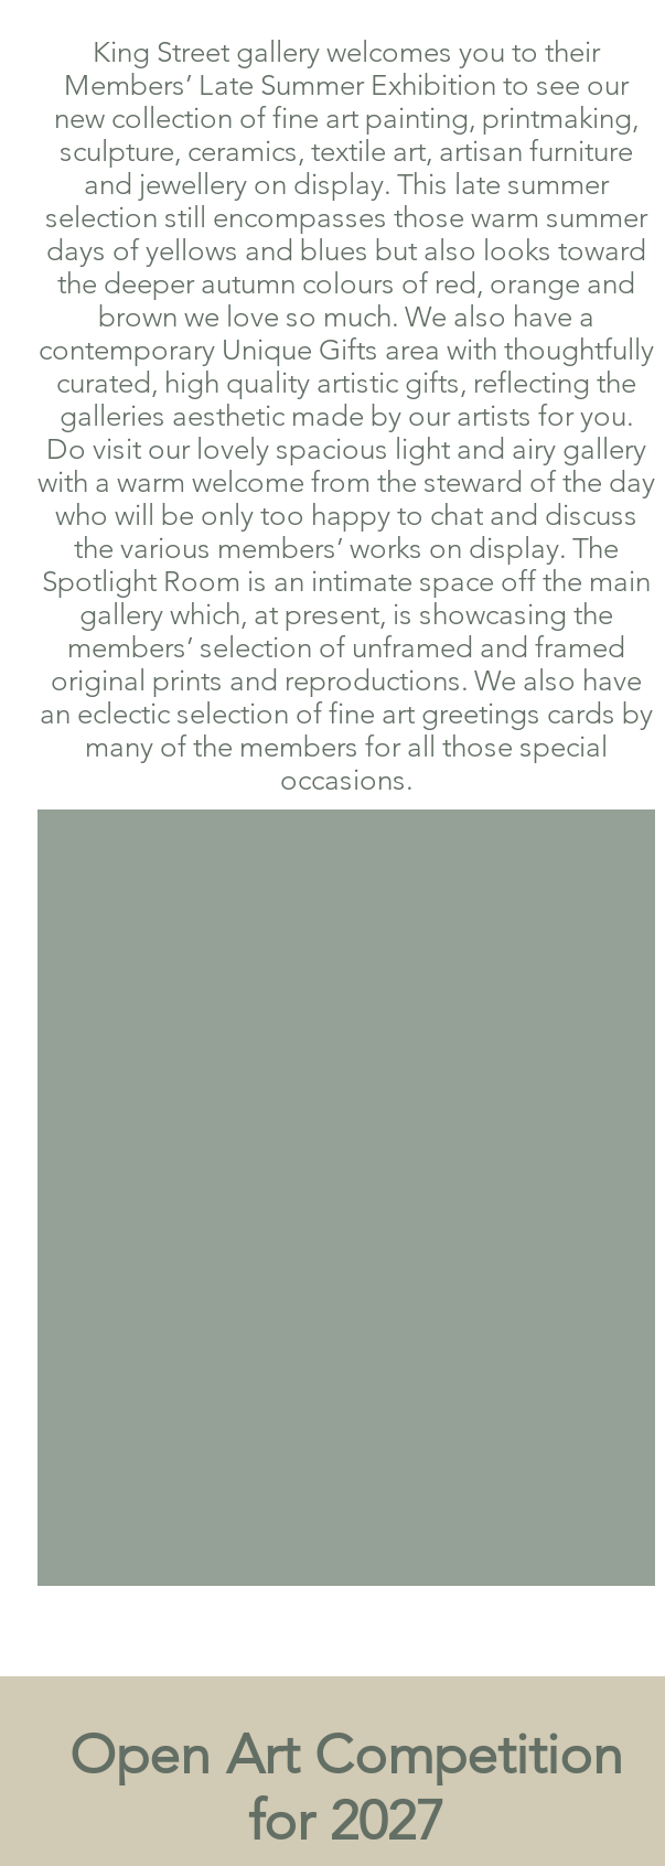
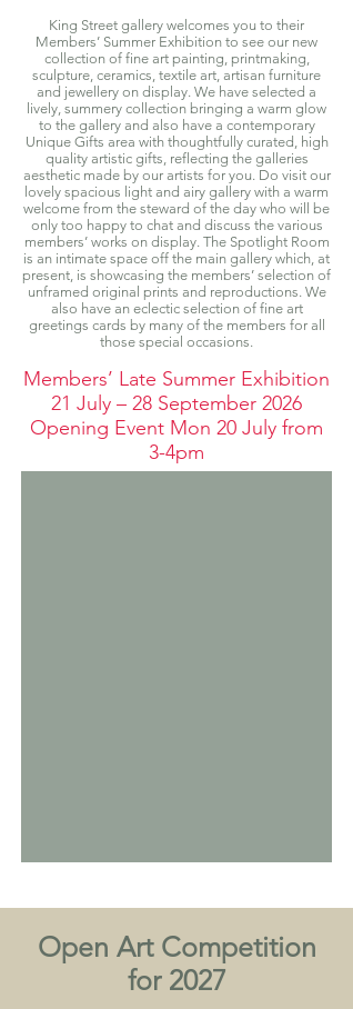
- Members’ Late Summer Exhibition to see our
- new collection of fine art painting, printmaking,
+ Members’ Summer Exhibition to see our new
+ collection of fine art painting, printmaking,

- and jewellery on display. This late summer
- selection still encompasses those warm summer
- days of yellows and blues but also looks toward
- the deeper autumn colours of red, orange and
- brown we love so much. We also have a
- contemporary Unique Gifts area with thoughtfully
- curated, high quality artistic gifts, reflecting the
- galleries aesthetic made by our artists for you.
- Do visit our lovely spacious light and airy gallery
- with a warm welcome from the steward of the day
- who will be only too happy to chat and discuss
- the various members’ works on display. The
- Spotlight Room is an intimate space off the main
- gallery which, at present, is showcasing the
- members’ selection of unframed and framed
- original prints and reproductions. We also have
- an eclectic selection of fine art greetings cards by
- many of the members for all those special
- occasions.
+ and jewellery on display. We have selected a
+ lively, summery collection bringing a warm glow
+ to the gallery and also have a contemporary
+ Unique Gifts area with thoughtfully curated, high
+ quality artistic gifts, reflecting the galleries
+ aesthetic made by our artists for you. Do visit our
+ lovely spacious light and airy gallery with a warm
+ welcome from the steward of the day who will be
+ only too happy to chat and discuss the various
+ members’ works on display. The Spotlight Room
+ is an intimate space off the main gallery which, at
+ present, is showcasing the members’ selection of
+ unframed original prints and reproductions. We
+ also have an eclectic selection of fine art
+ greetings cards by many of the members for all
+ those special occasions.
+ Members’ Late Summer Exhibition
+ 21 July – 28 September 2026
+ Opening Event Mon 20 July from
+ 3-4pm
